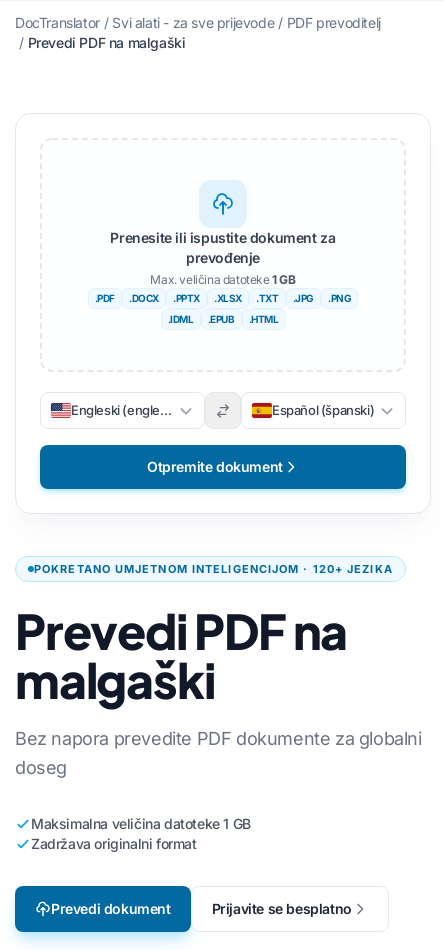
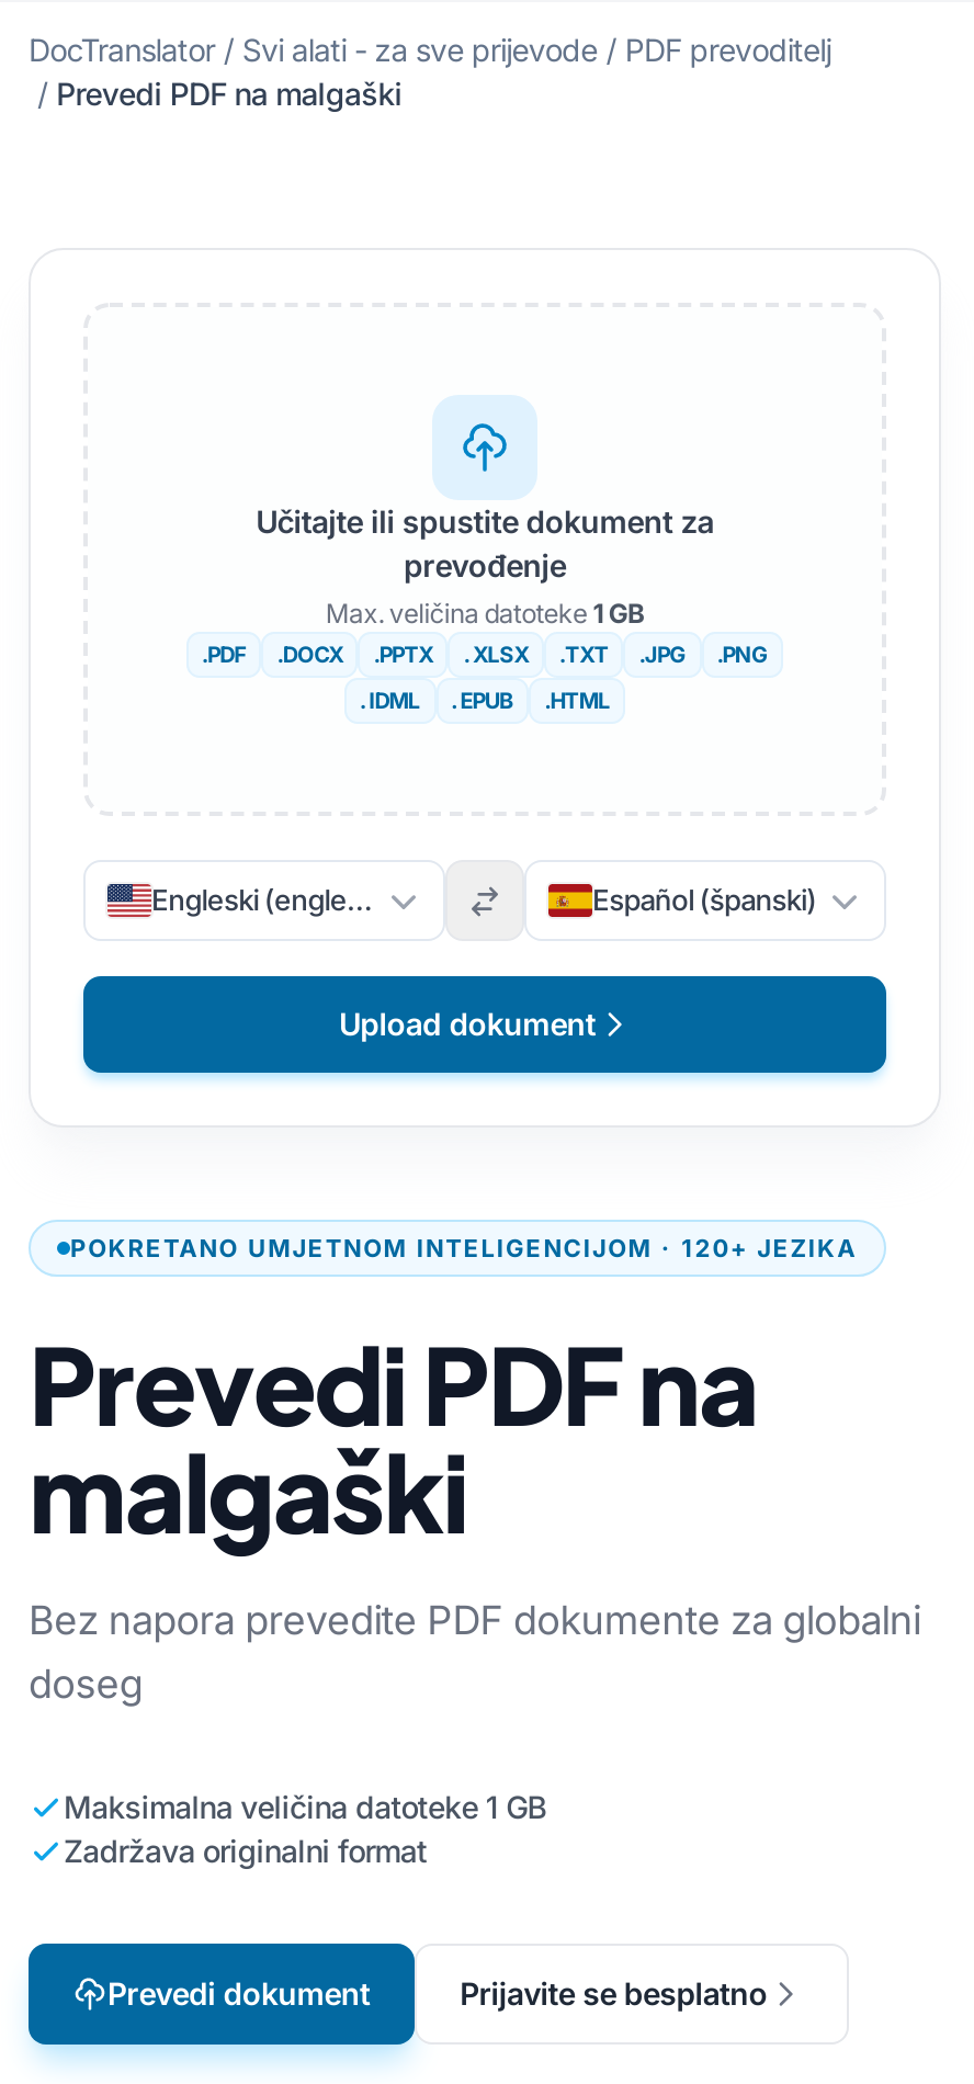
- Prenesite ili ispustite dokument za
+ Učitajte ili spustite dokument za

- .XLSX
+ . XLSX

- Otpremite dokument
+ Upload dokument
